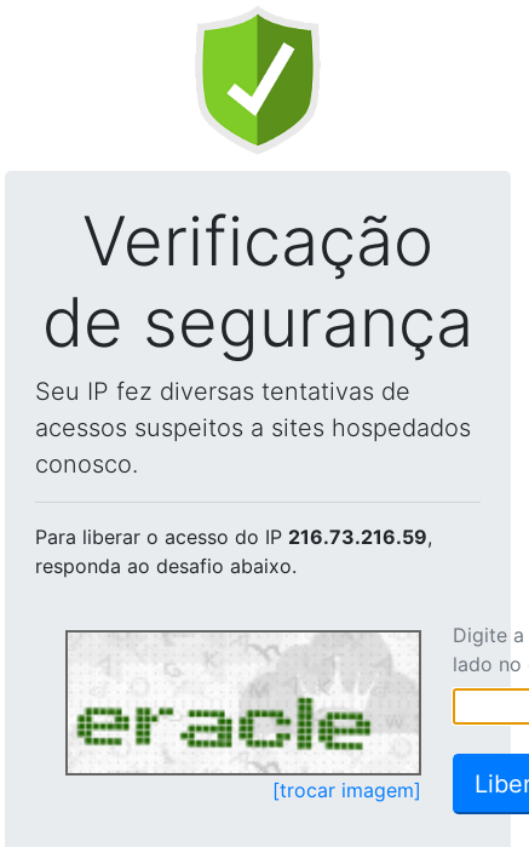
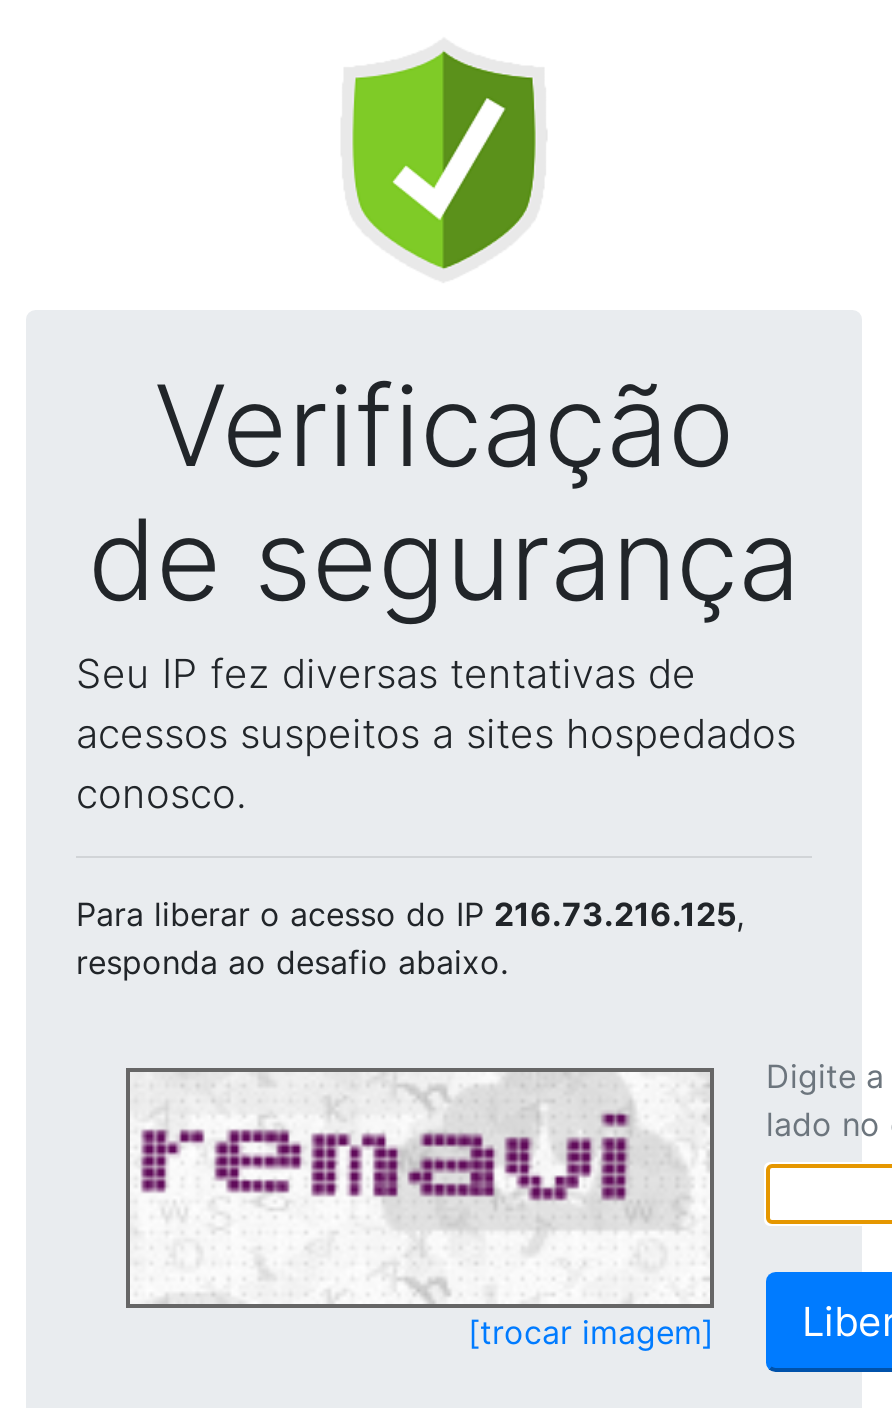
- Para liberar o acesso do IP 216.73.216.59,
+ Para liberar o acesso do IP 216.73.216.125,

- [image]
+ [image]
